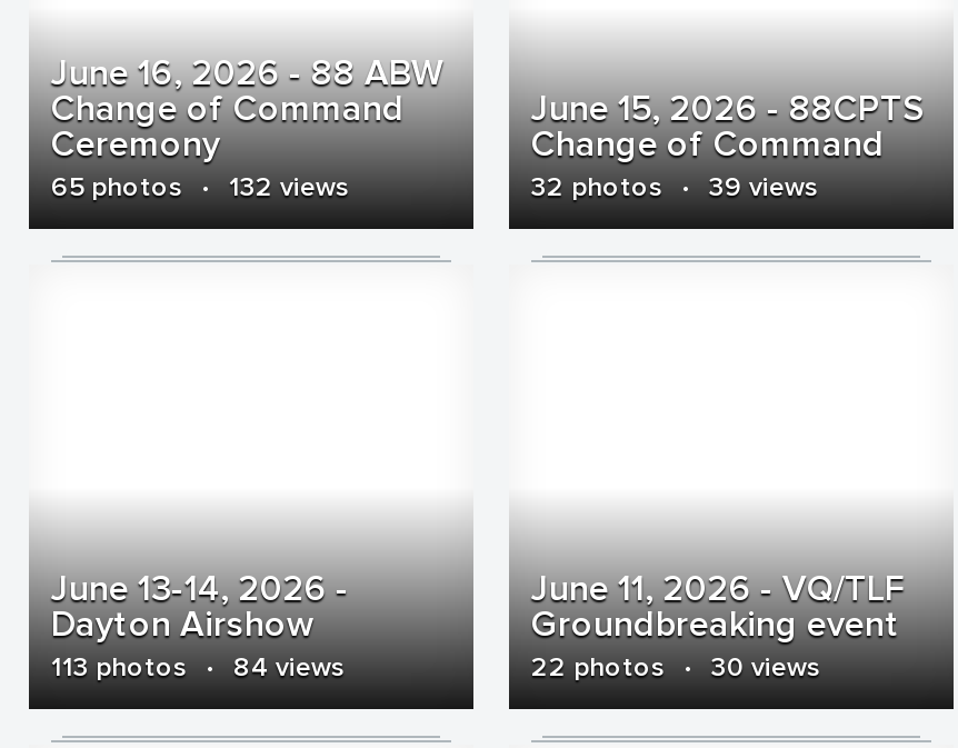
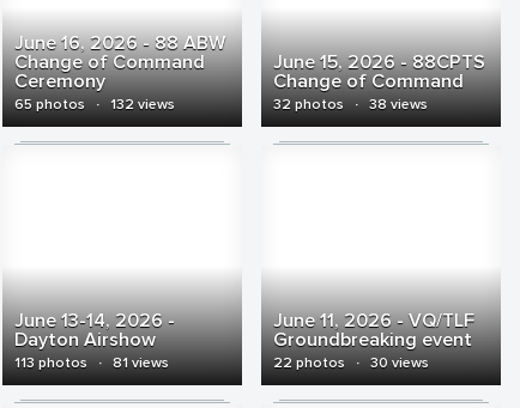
- 32 photos · 39 views
+ 32 photos · 38 views

- 113 photos · 84 views
+ 113 photos · 81 views
